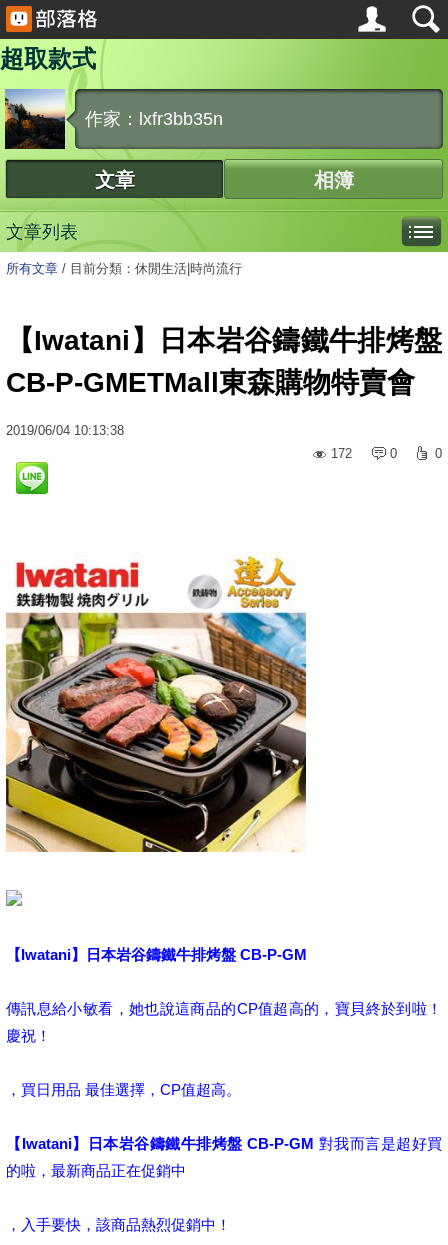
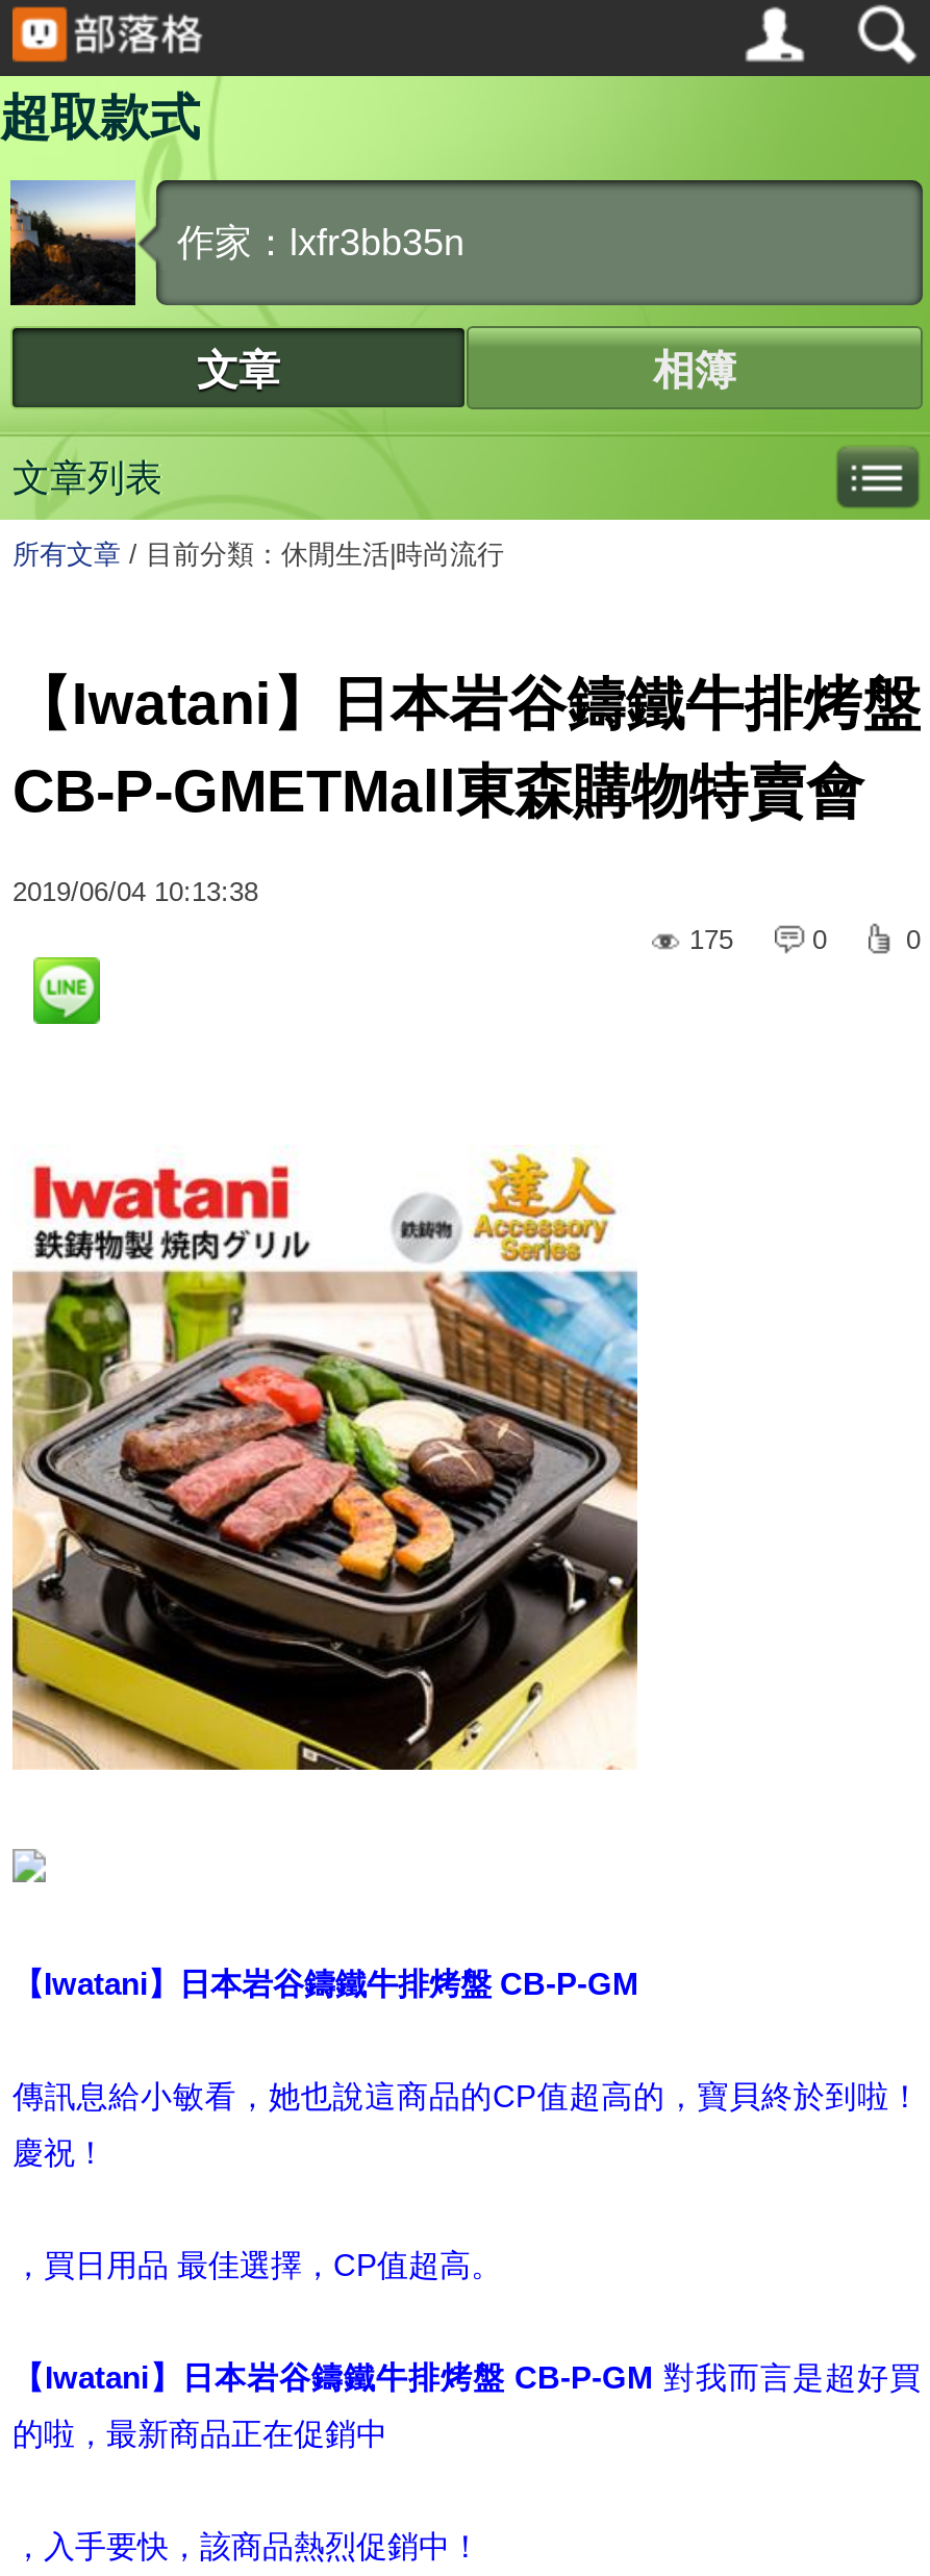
- 172
+ 175
